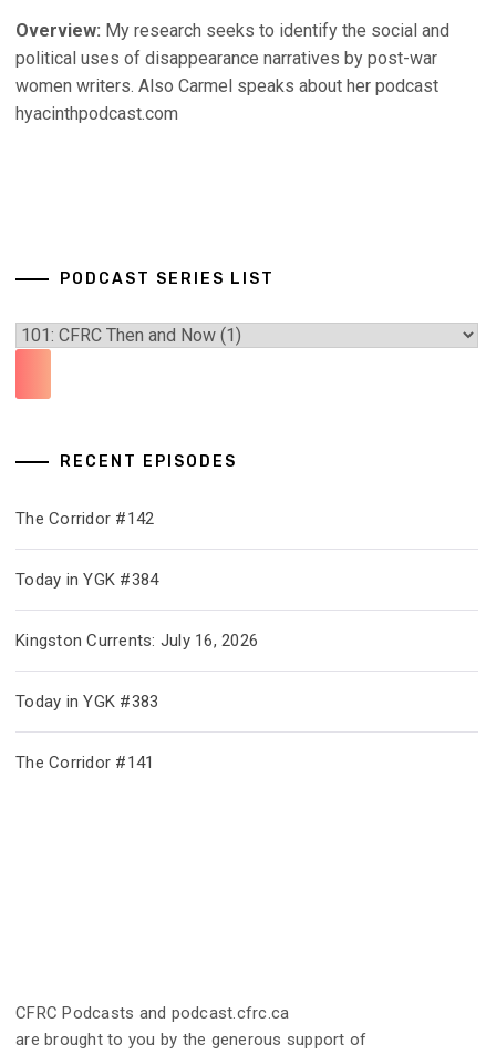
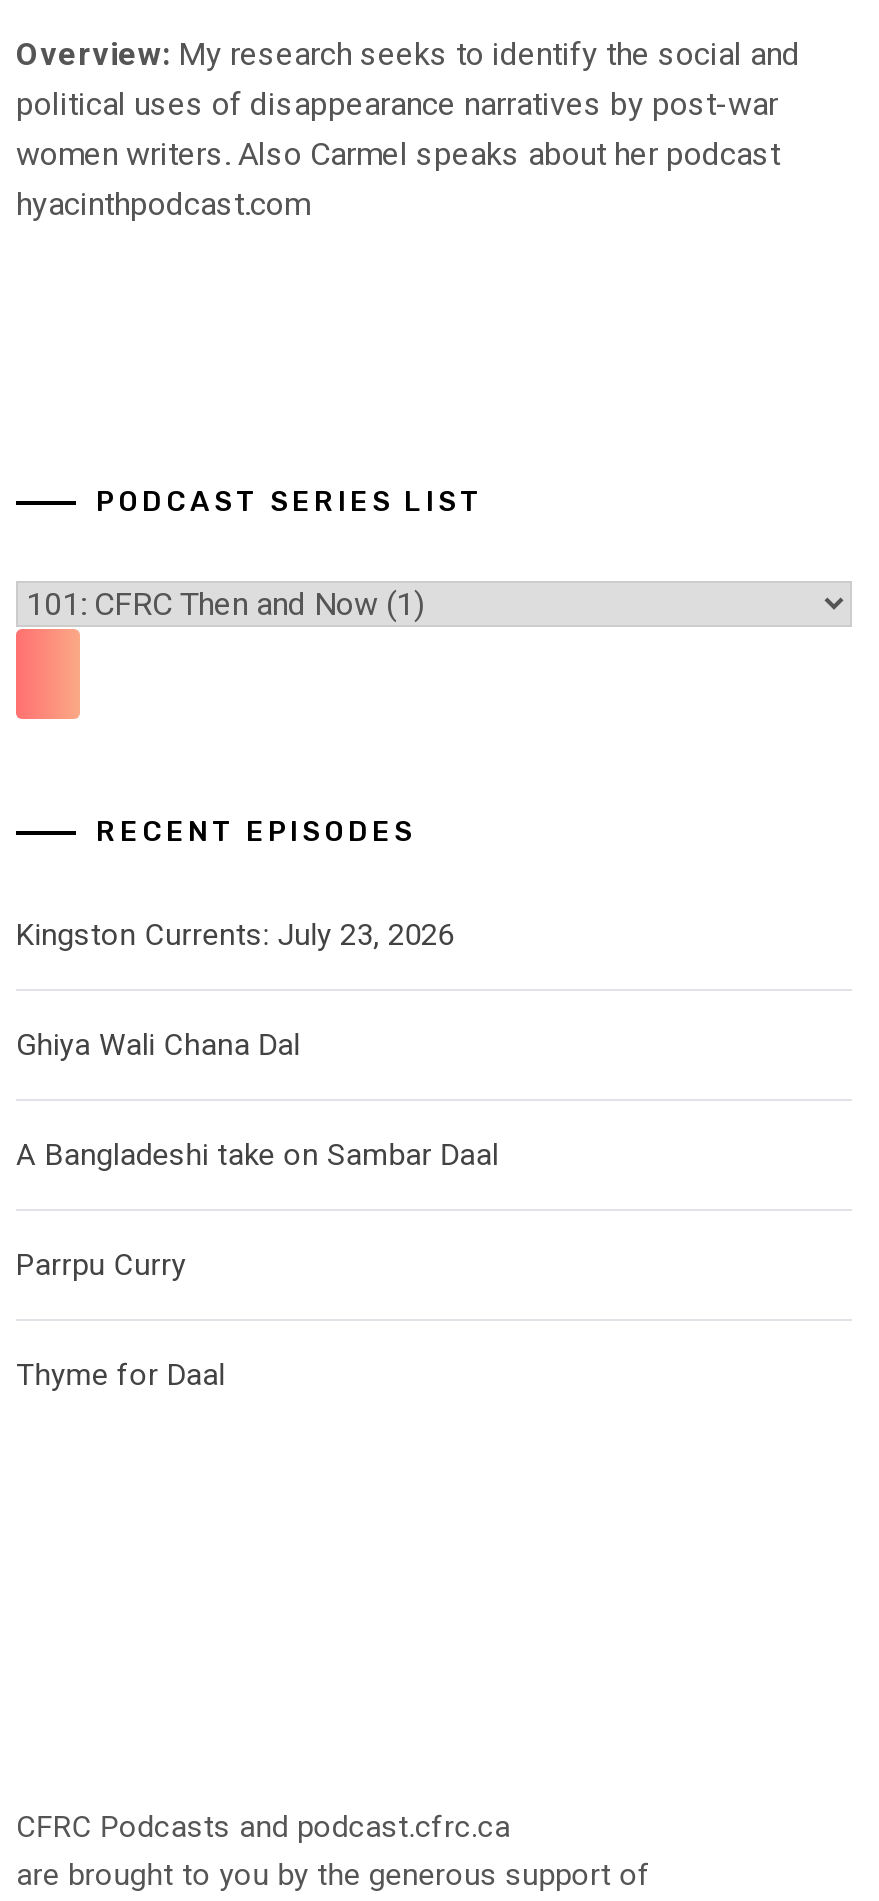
- The Corridor #142
+ Kingston Currents: July 23, 2026

- Today in YGK #384
+ Ghiya Wali Chana Dal

- Kingston Currents: July 16, 2026
+ A Bangladeshi take on Sambar Daal

- Today in YGK #383
+ Parrpu Curry

- The Corridor #141
+ Thyme for Daal
